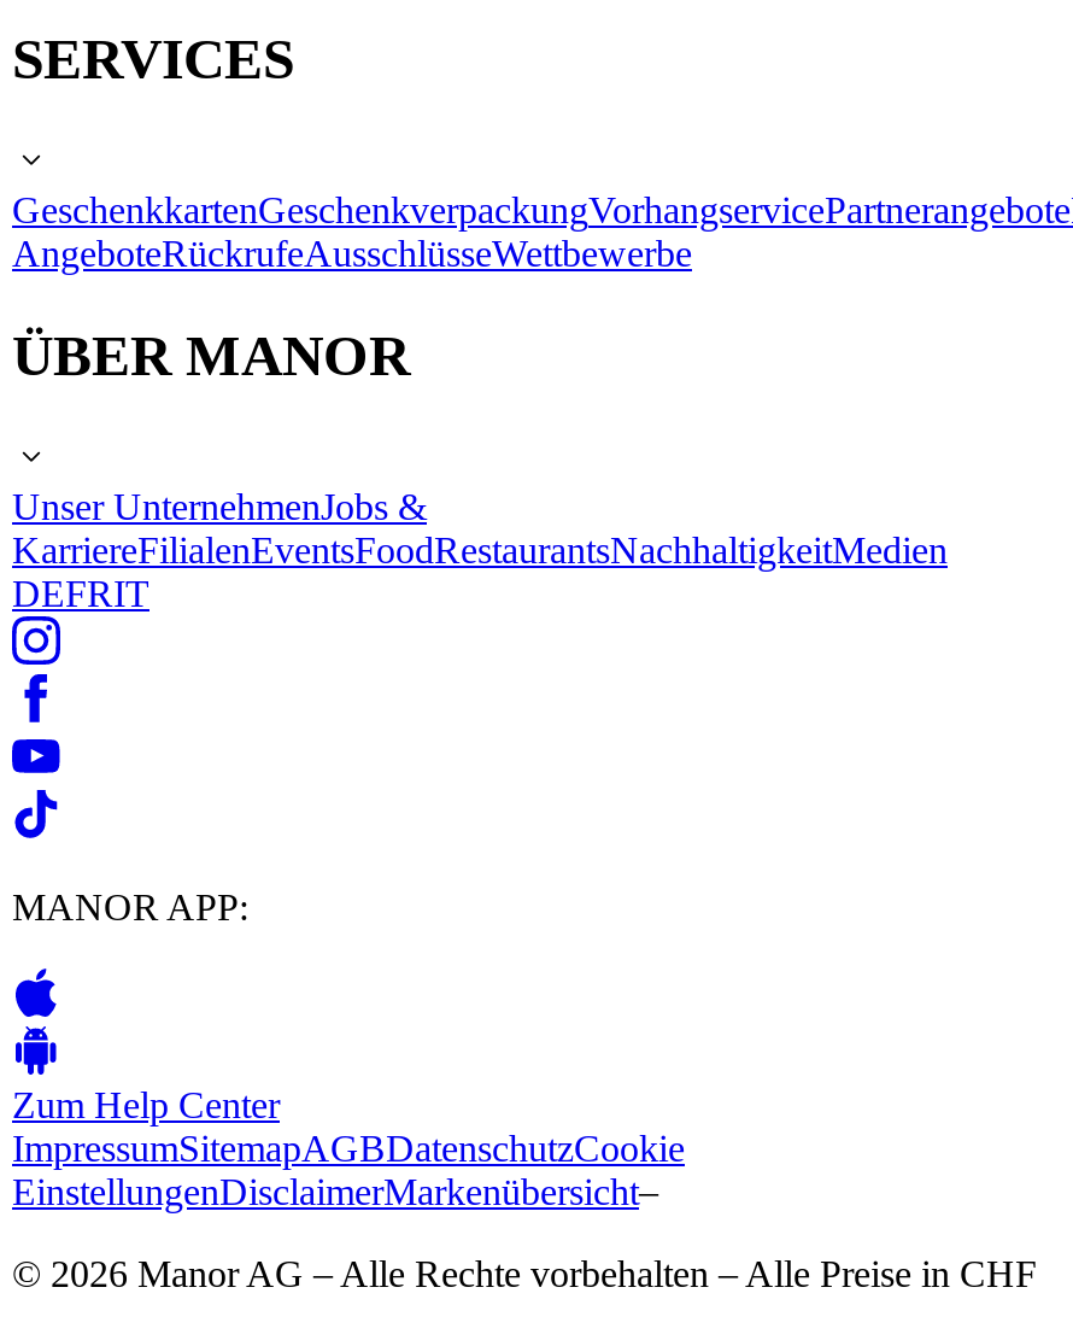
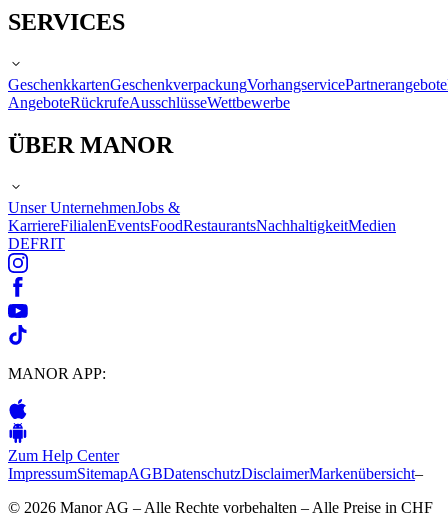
- ImpressumSitemapAGBDatenschutzCookie
- EinstellungenDisclaimerMarkenübersicht–
+ ImpressumSitemapAGBDatenschutzDisclaimerMarkenübersicht–
